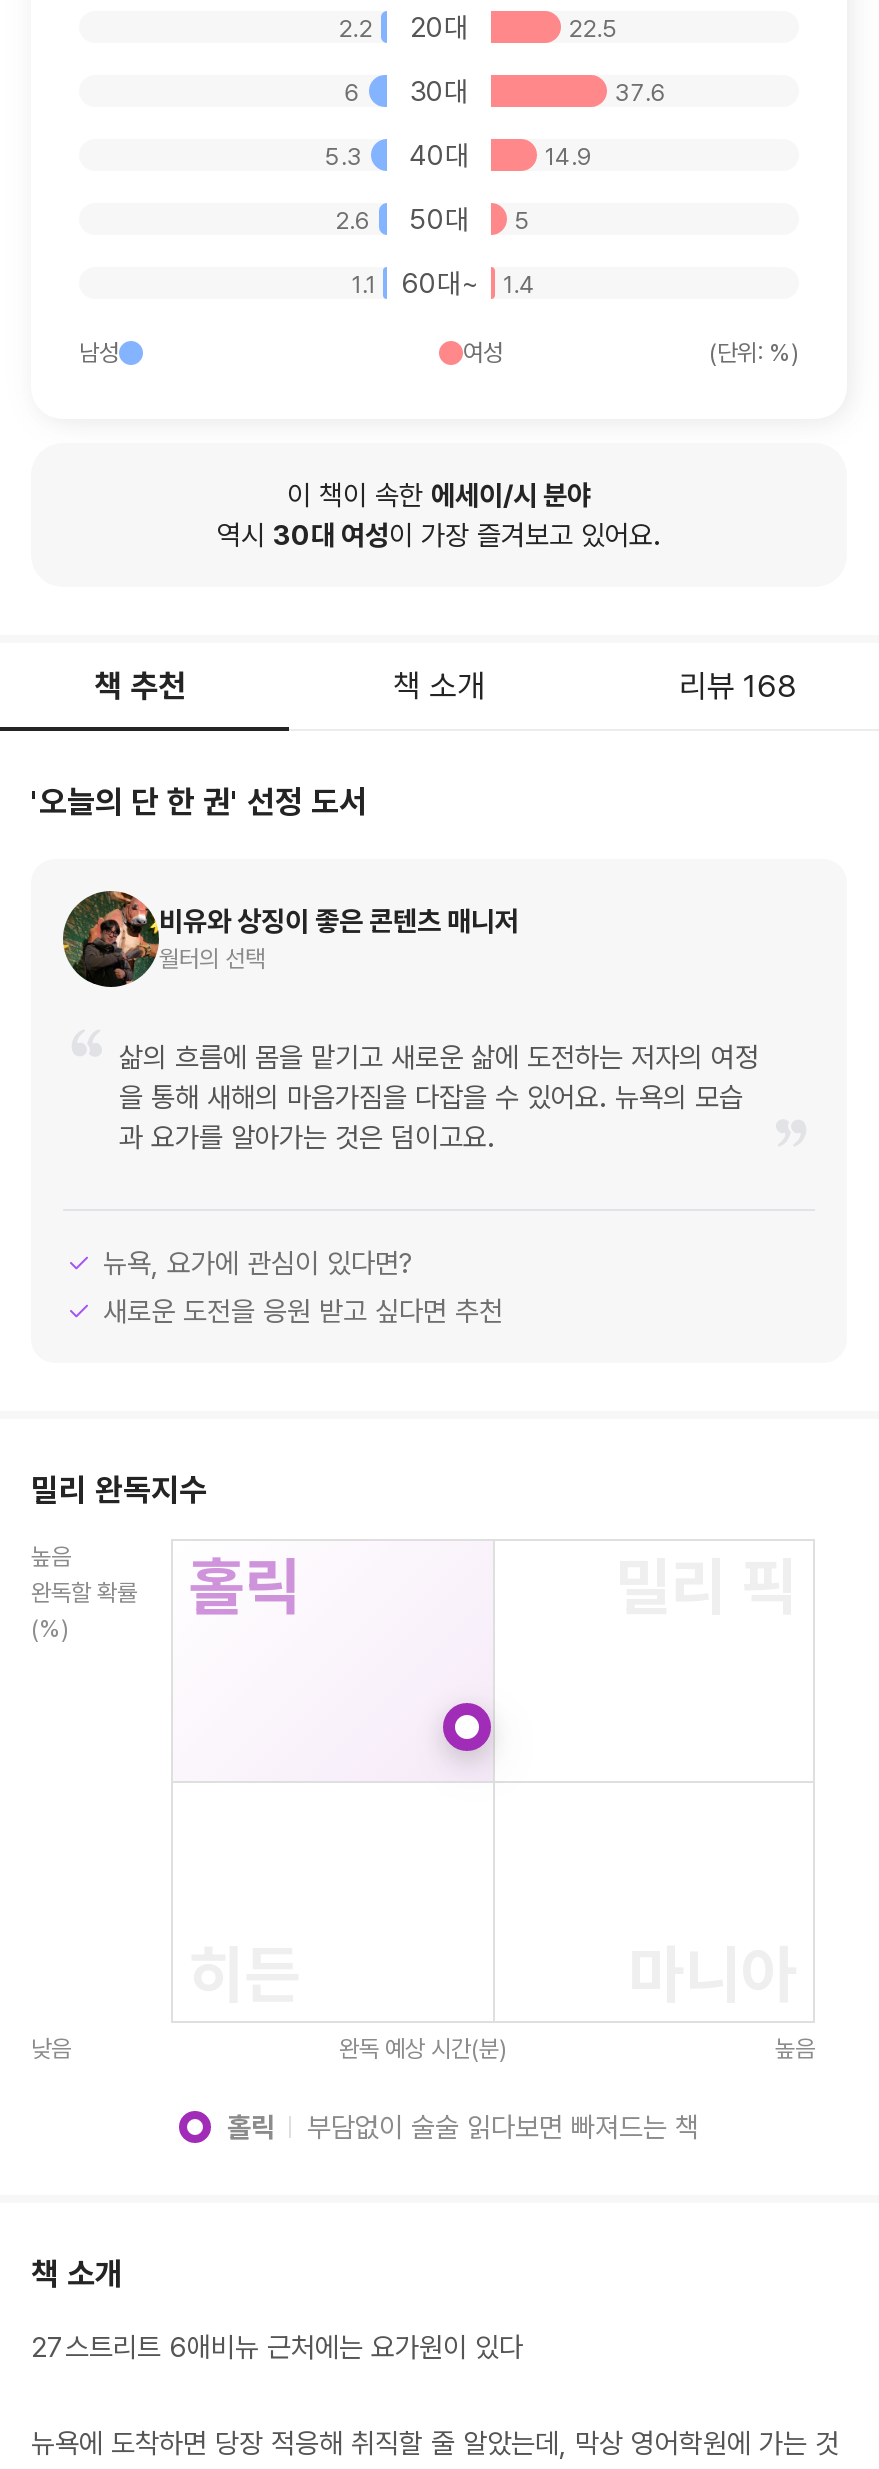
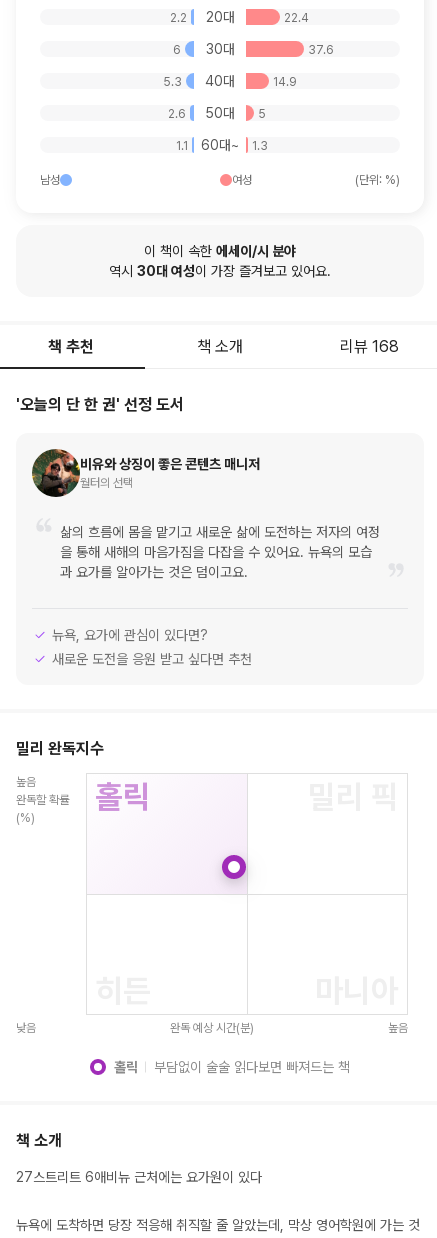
- 22.5
+ 22.4

- 1.1 60대~ 1.4
+ 1.1 60대~ 1.3
